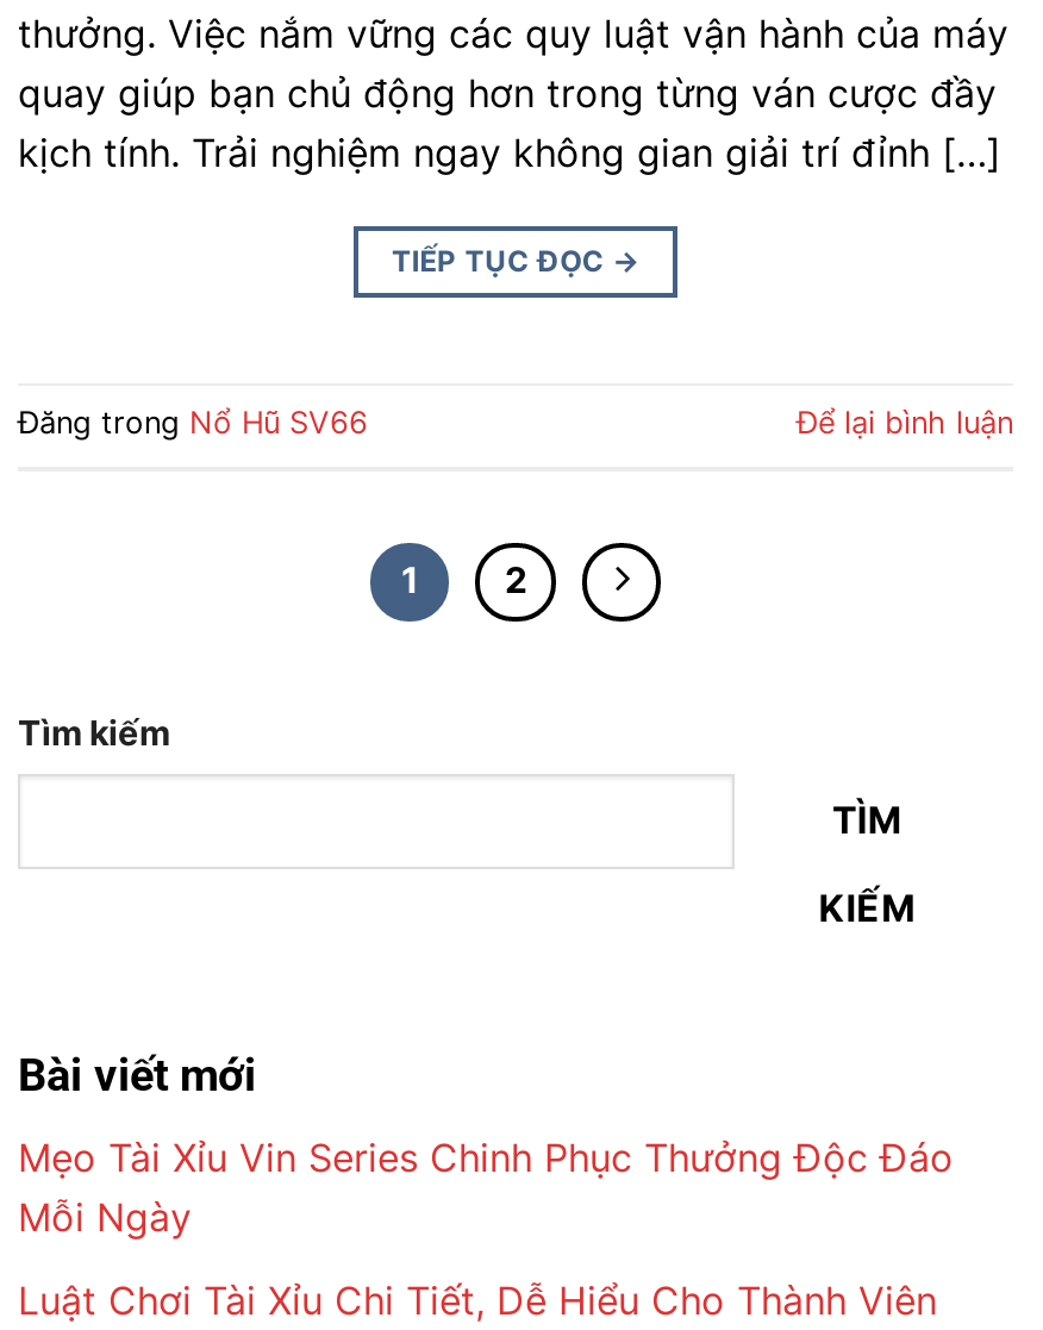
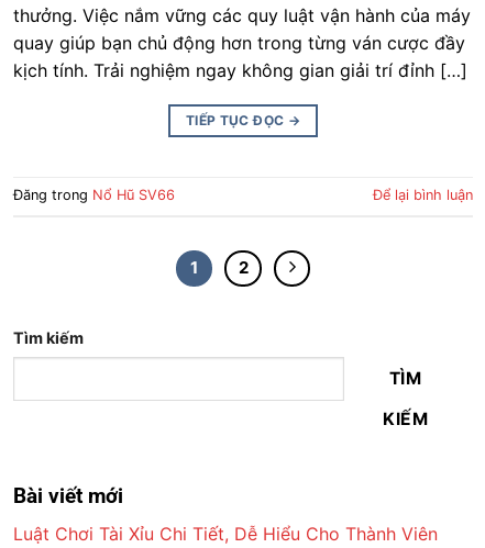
- Mẹo Tài Xỉu Vin Series Chinh Phục Thưởng Độc Đáo
- Mỗi Ngày
